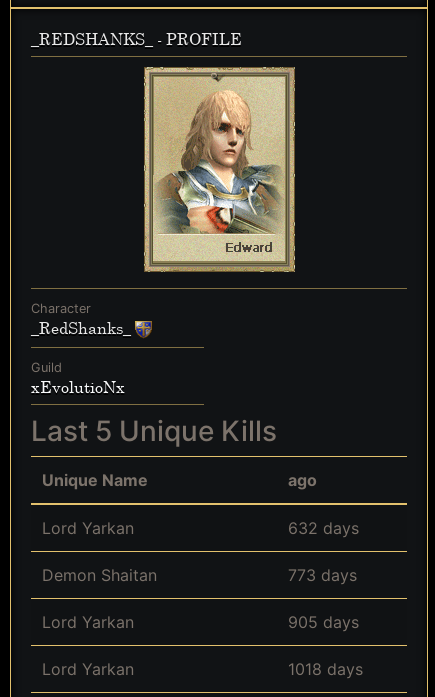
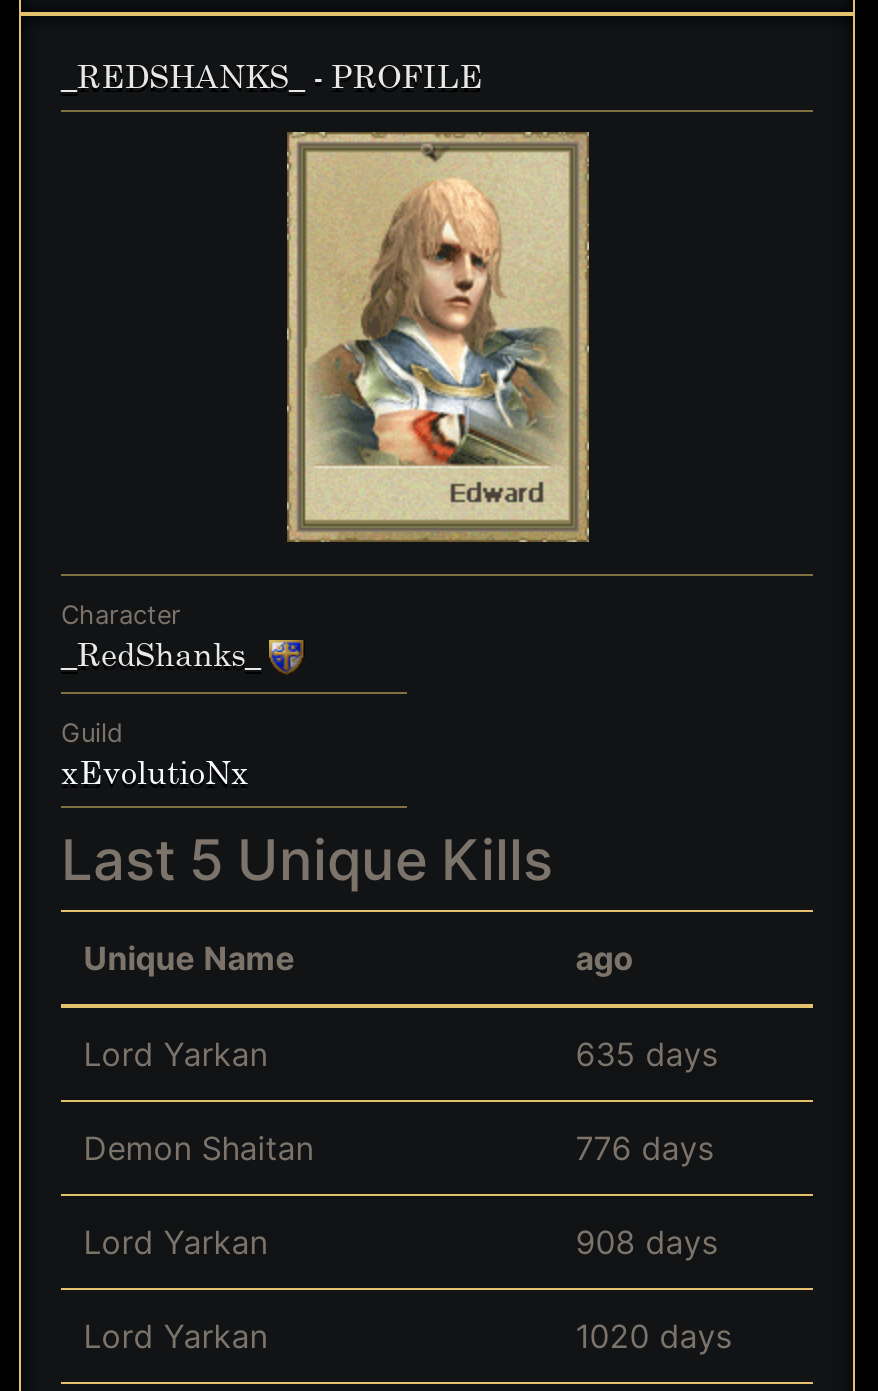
- 632 days
+ 635 days

- 773 days
+ 776 days

- 905 days
+ 908 days

- 1018 days
+ 1020 days
